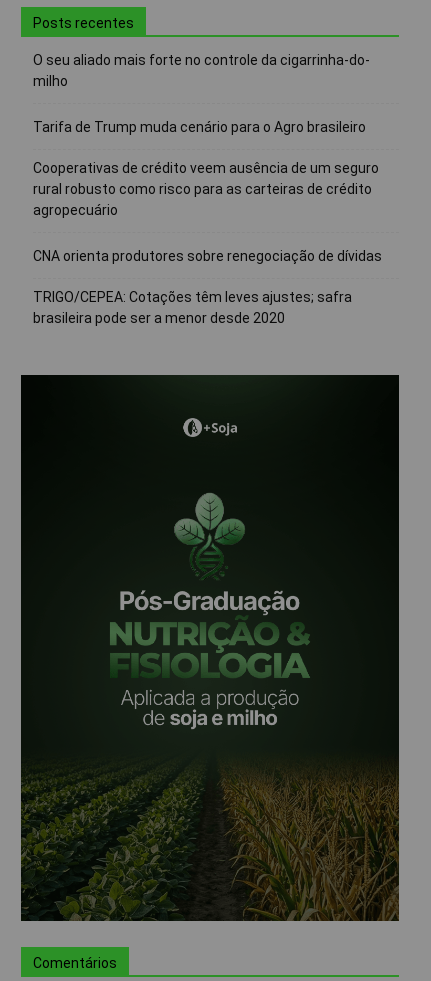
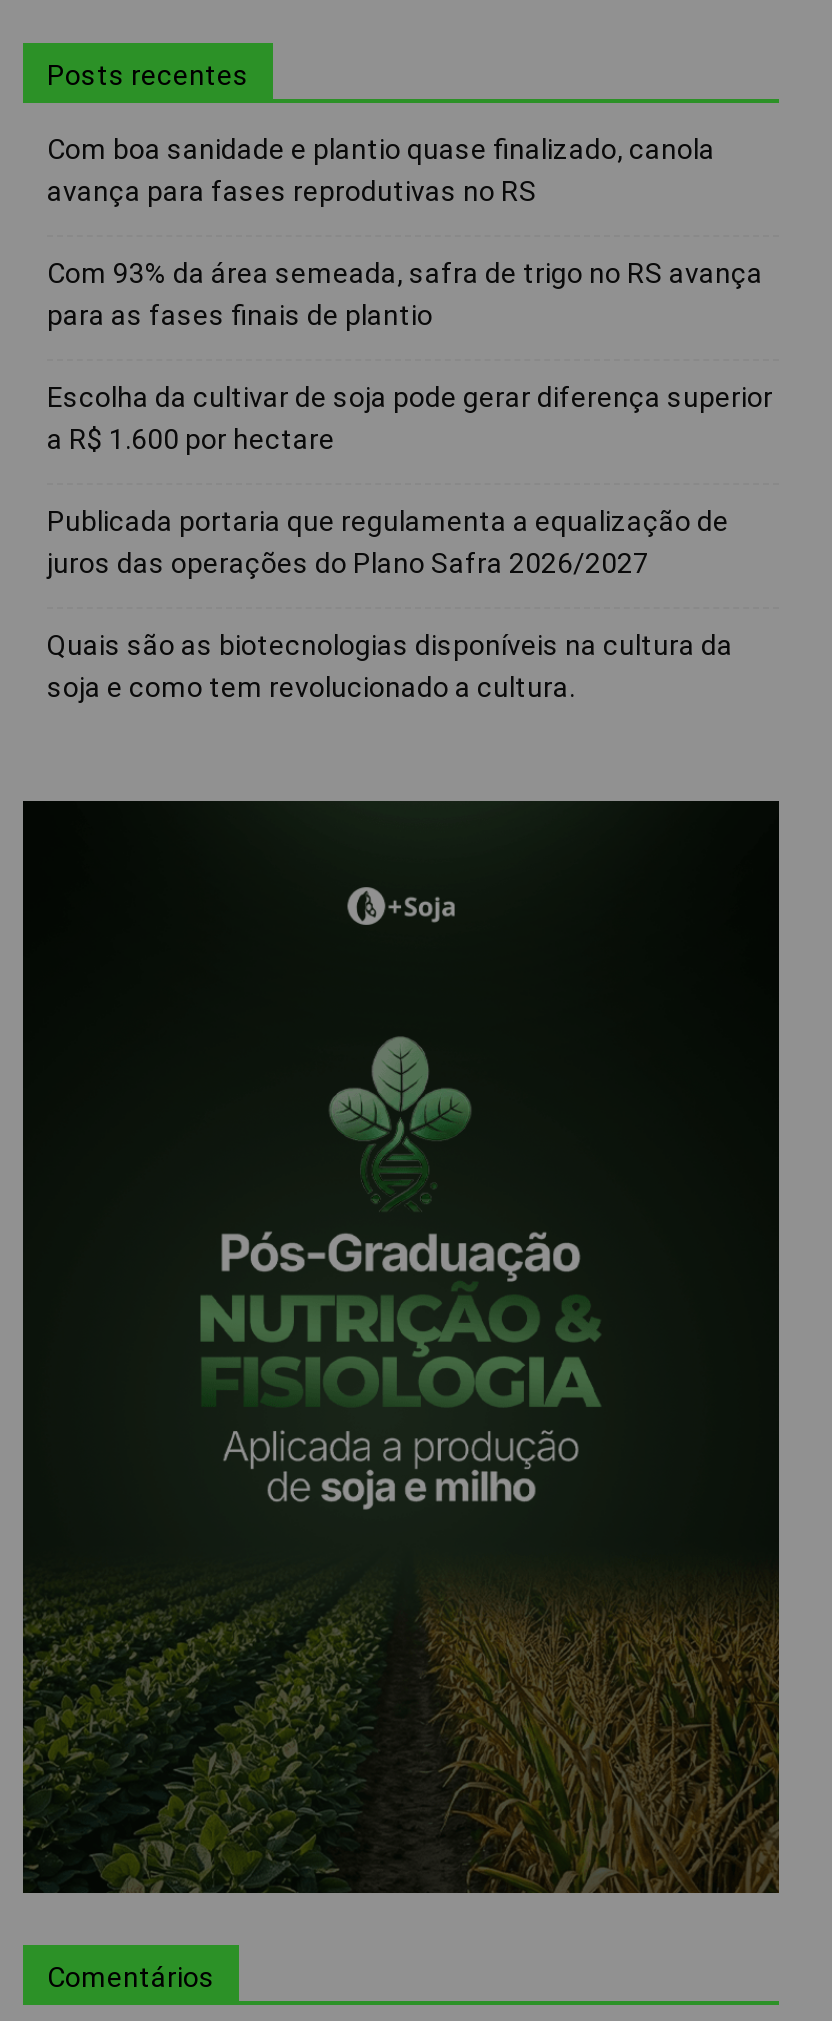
- O seu aliado mais forte no controle da cigarrinha-do-
- milho
+ Com boa sanidade e plantio quase finalizado, canola
+ avança para fases reprodutivas no RS

- Tarifa de Trump muda cenário para o Agro brasileiro
+ Com 93% da área semeada, safra de trigo no RS avança
+ para as fases finais de plantio

- Cooperativas de crédito veem ausência de um seguro
- rural robusto como risco para as carteiras de crédito
- agropecuário
+ Escolha da cultivar de soja pode gerar diferença superior
+ a R$ 1.600 por hectare

- CNA orienta produtores sobre renegociação de dívidas
+ Publicada portaria que regulamenta a equalização de
+ juros das operações do Plano Safra 2026/2027

- TRIGO/CEPEA: Cotações têm leves ajustes; safra
- brasileira pode ser a menor desde 2020
+ Quais são as biotecnologias disponíveis na cultura da
+ soja e como tem revolucionado a cultura.
